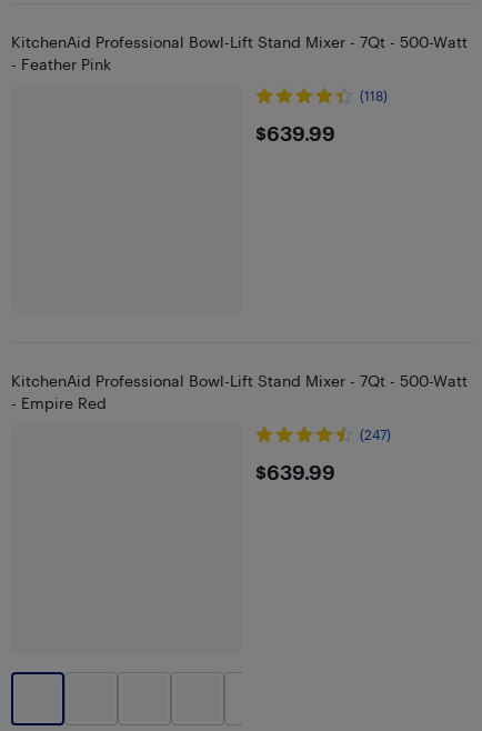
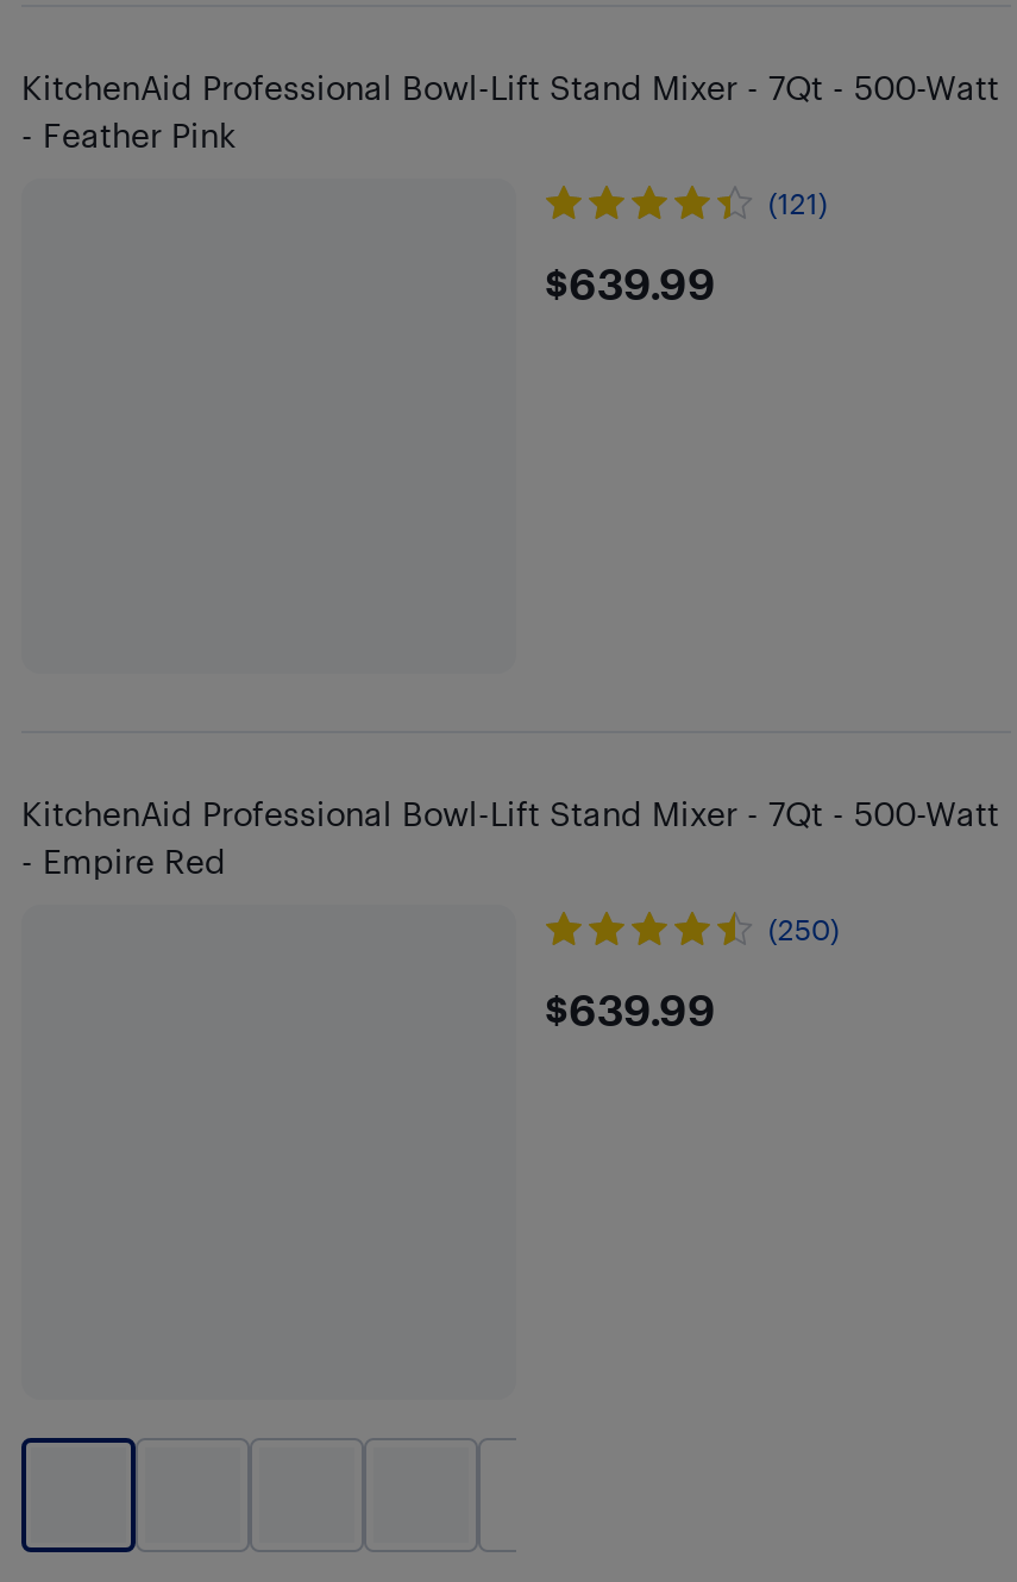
- (118)
+ (121)

- (247)
+ (250)
